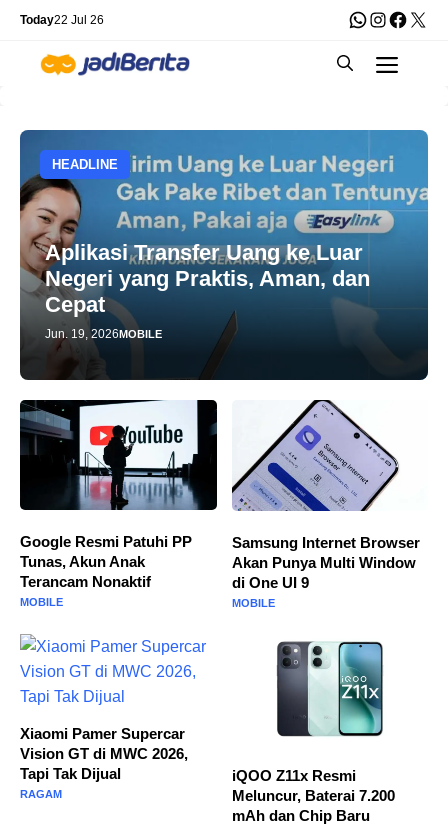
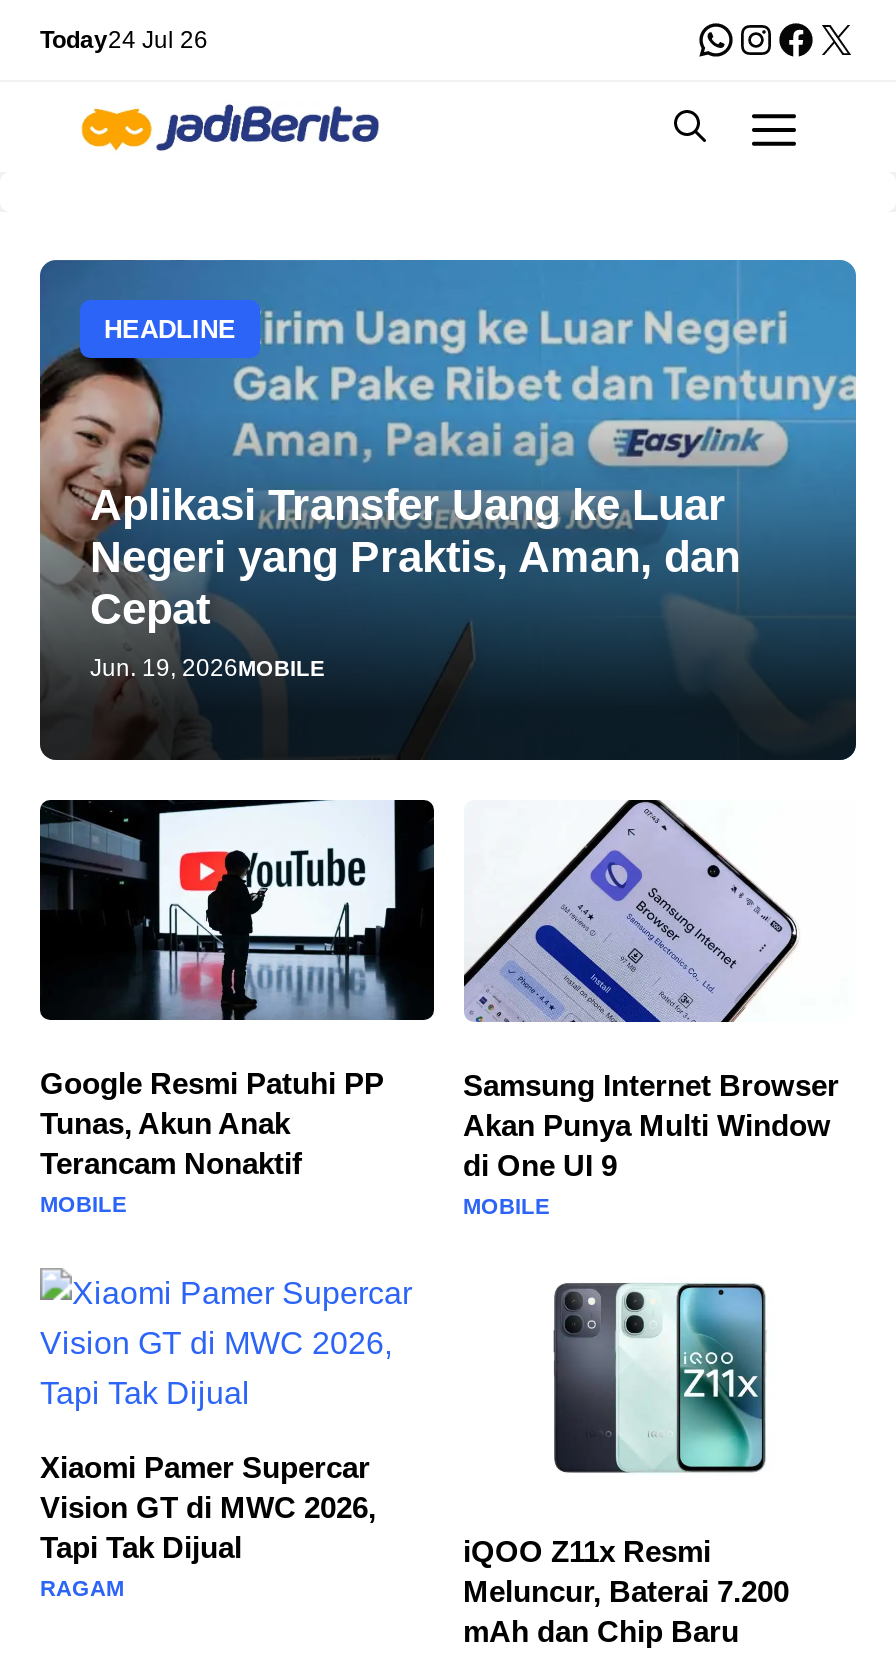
- Today22 Jul 26
+ Today24 Jul 26
